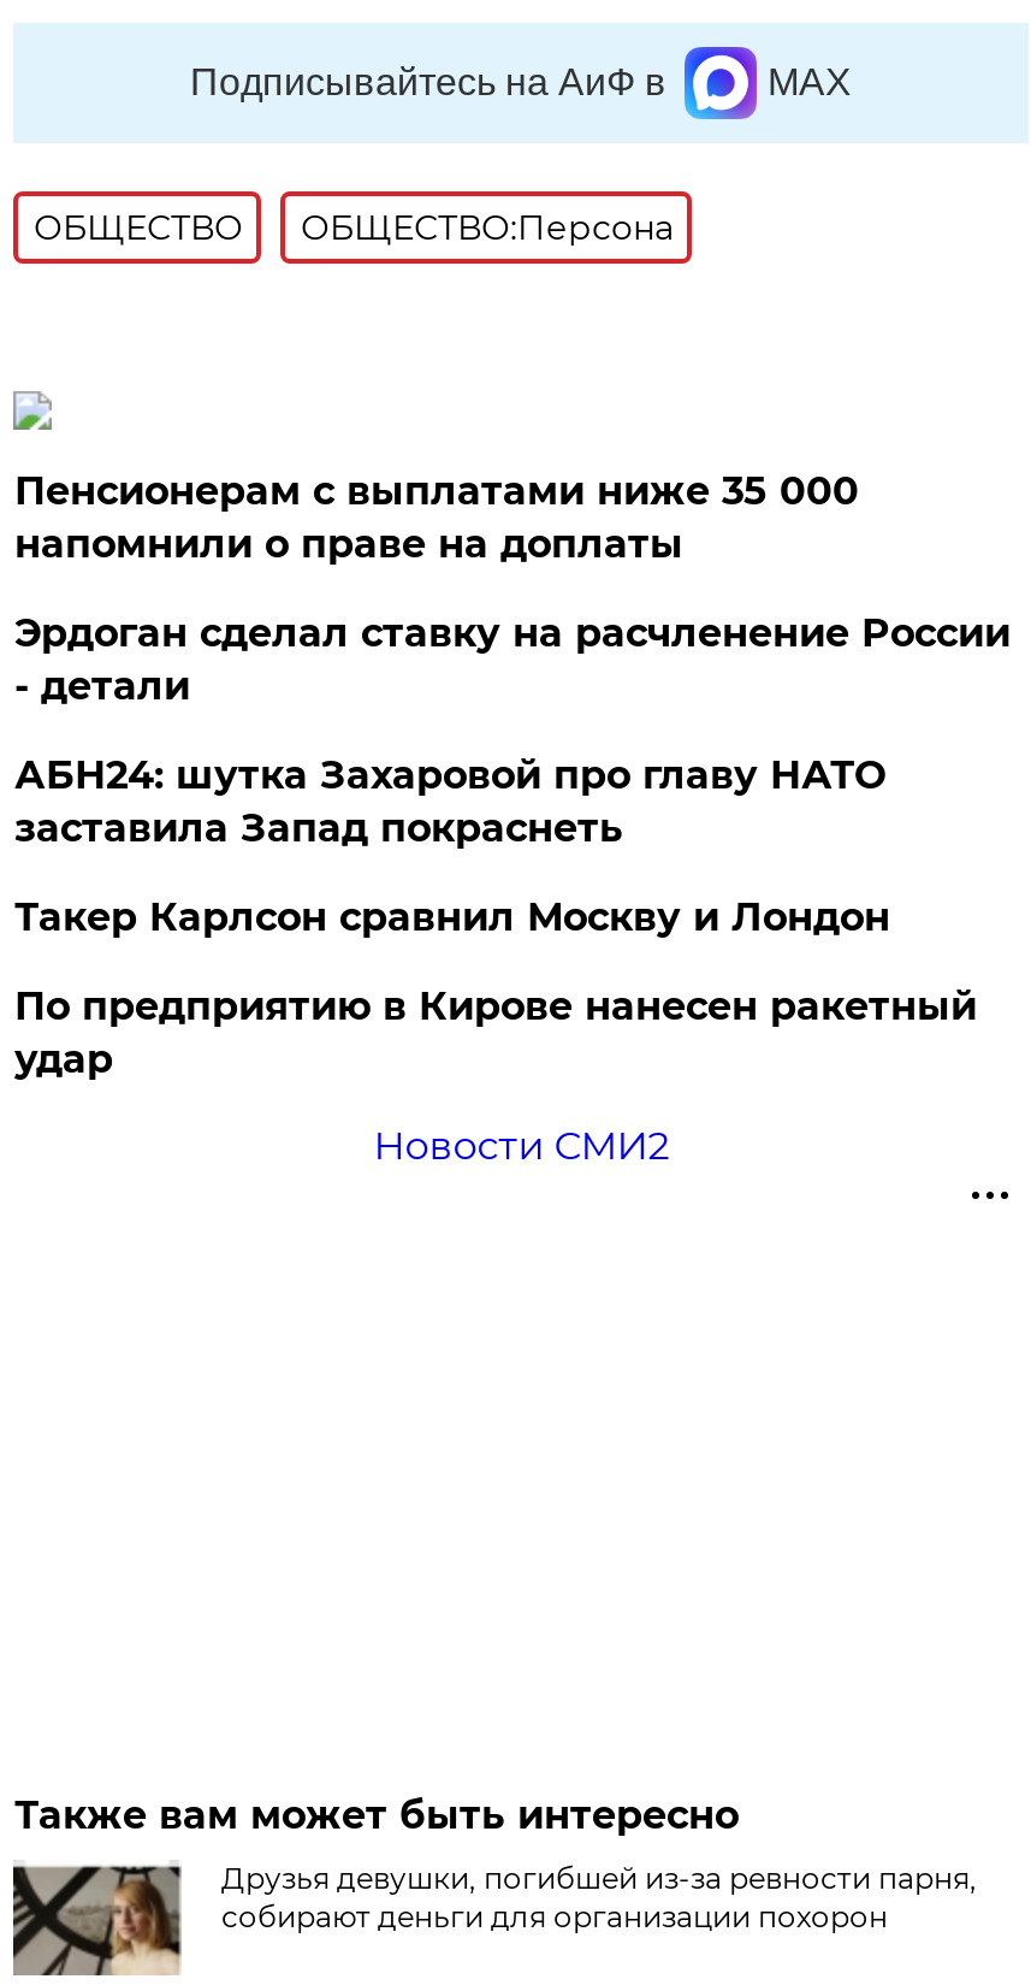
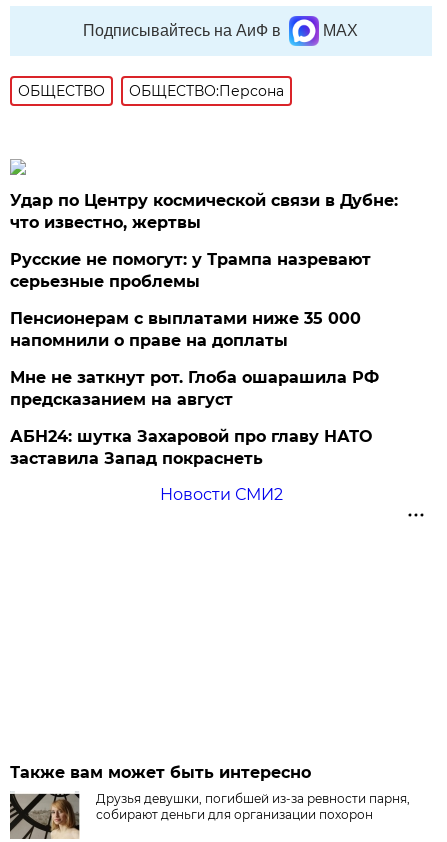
+ Удар по Центру космической связи в Дубне:
+ что известно, жертвы
+ Русские не помогут: у Трампа назревают
+ серьезные проблемы

moved down: Пенсионерам с выплатами ниже 35 000 | напомнили о праве на доплаты

- Эрдоган сделал ставку на расчленение России
- - детали
+ Мне не заткнут рот. Глоба ошарашила РФ
+ предсказанием на август

moved down: АБН24: шутка Захаровой про главу НАТО | заставила Запад покраснеть

- Такер Карлсон сравнил Москву и Лондон
- По предприятию в Кирове нанесен ракетный
- удар
